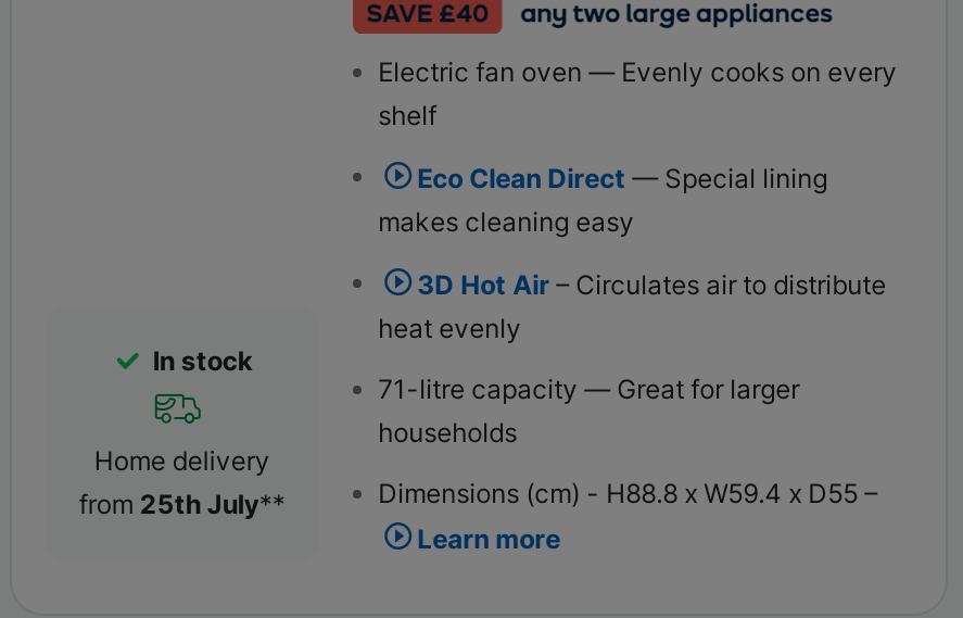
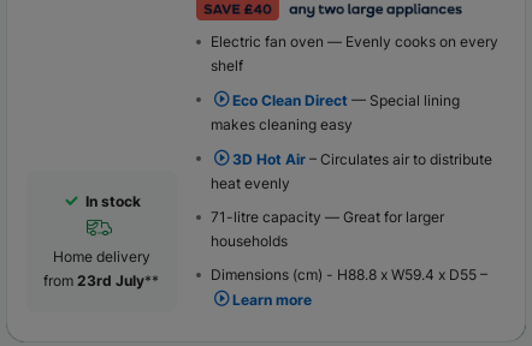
- from 25th July
+ from 23rd July
